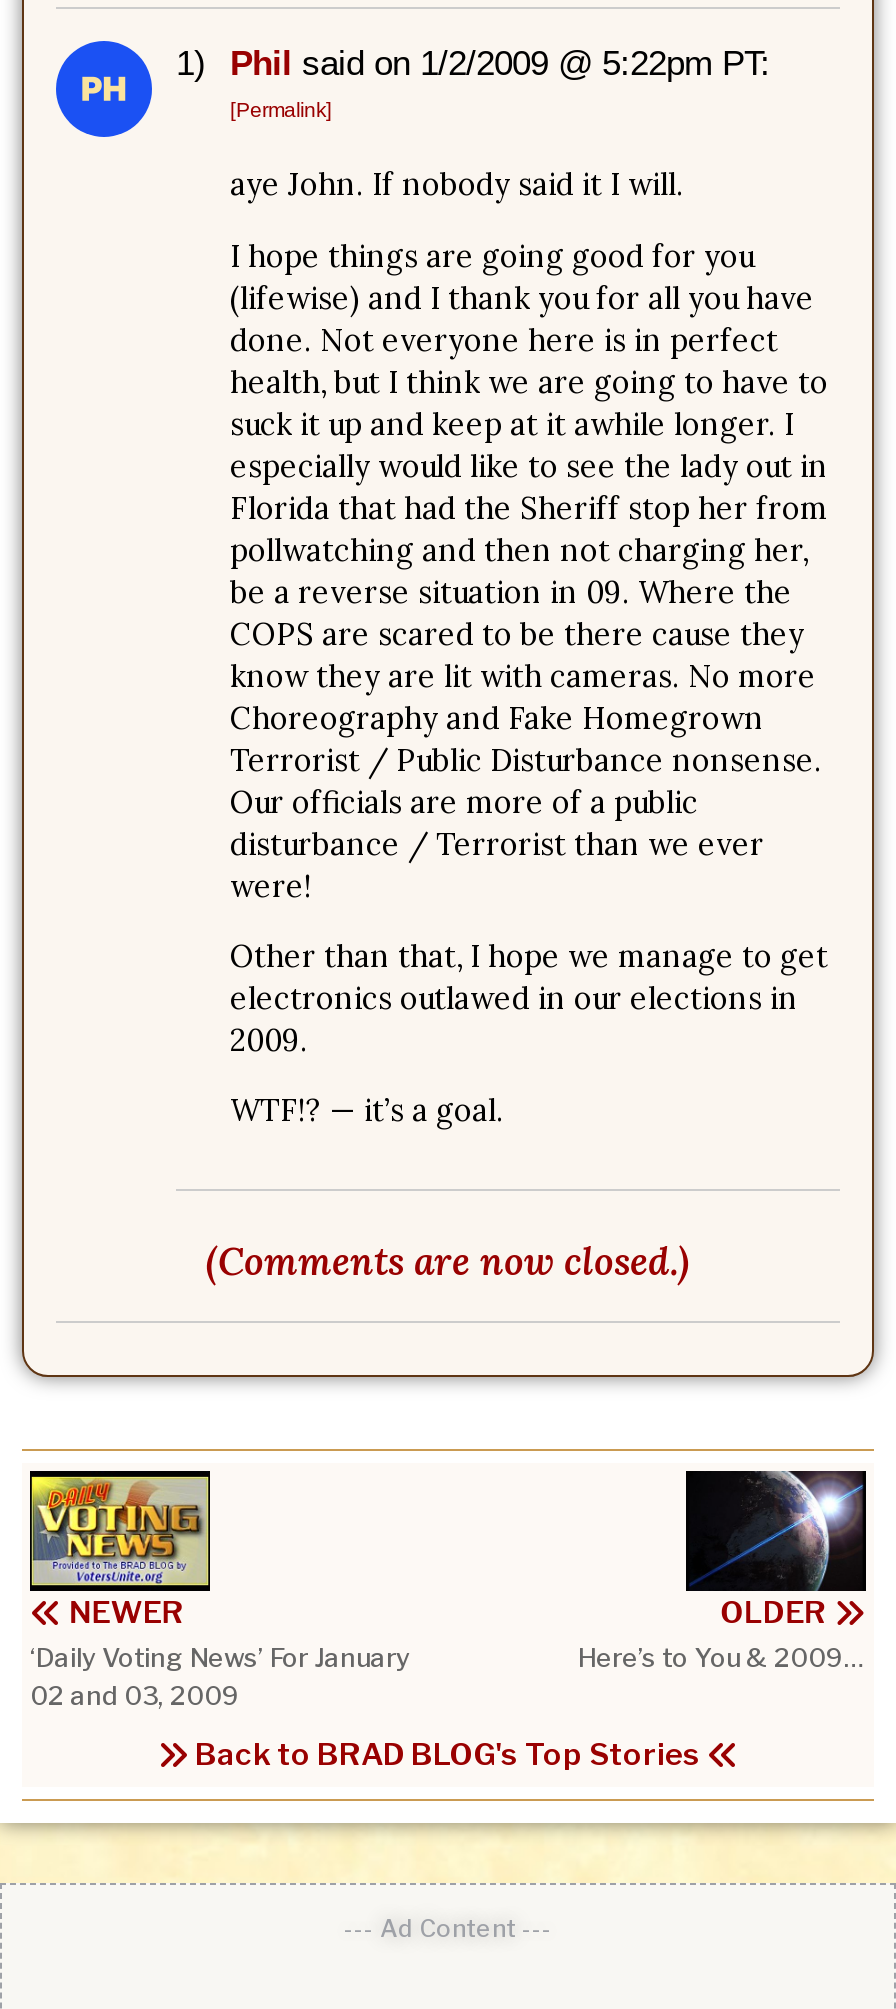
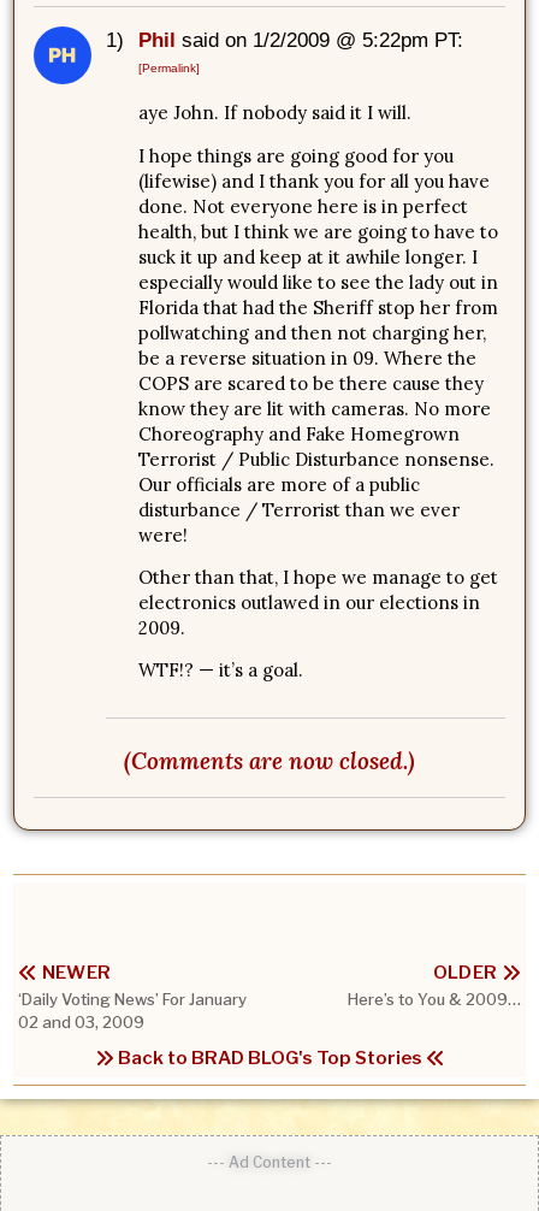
- [image]

- [image]
